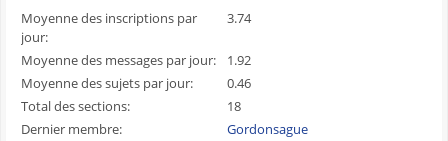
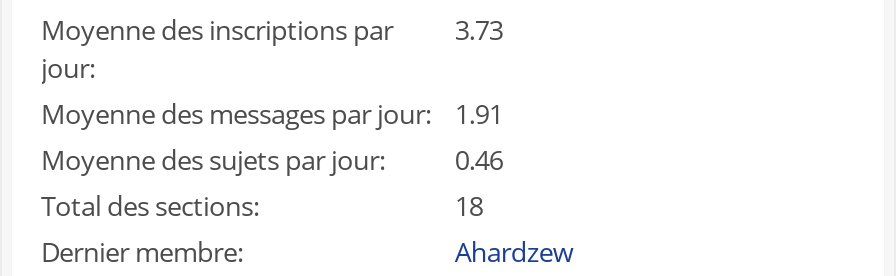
- Moyenne des inscriptions par 3.74
+ Moyenne des inscriptions par 3.73

- Moyenne des messages par jour: 1.92
+ Moyenne des messages par jour: 1.91

- Gordonsague
+ Ahardzew
